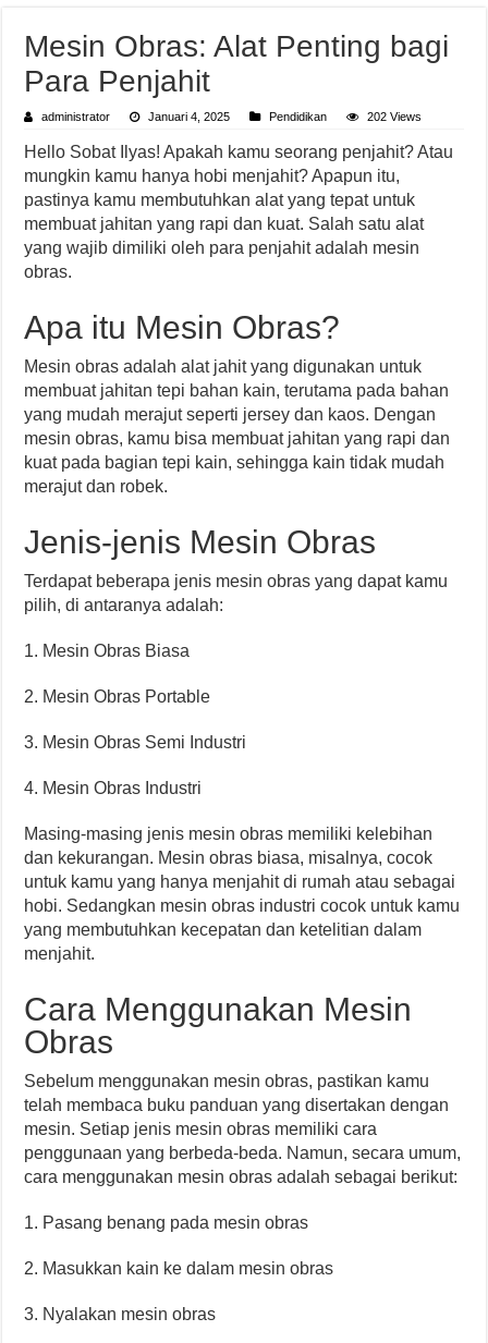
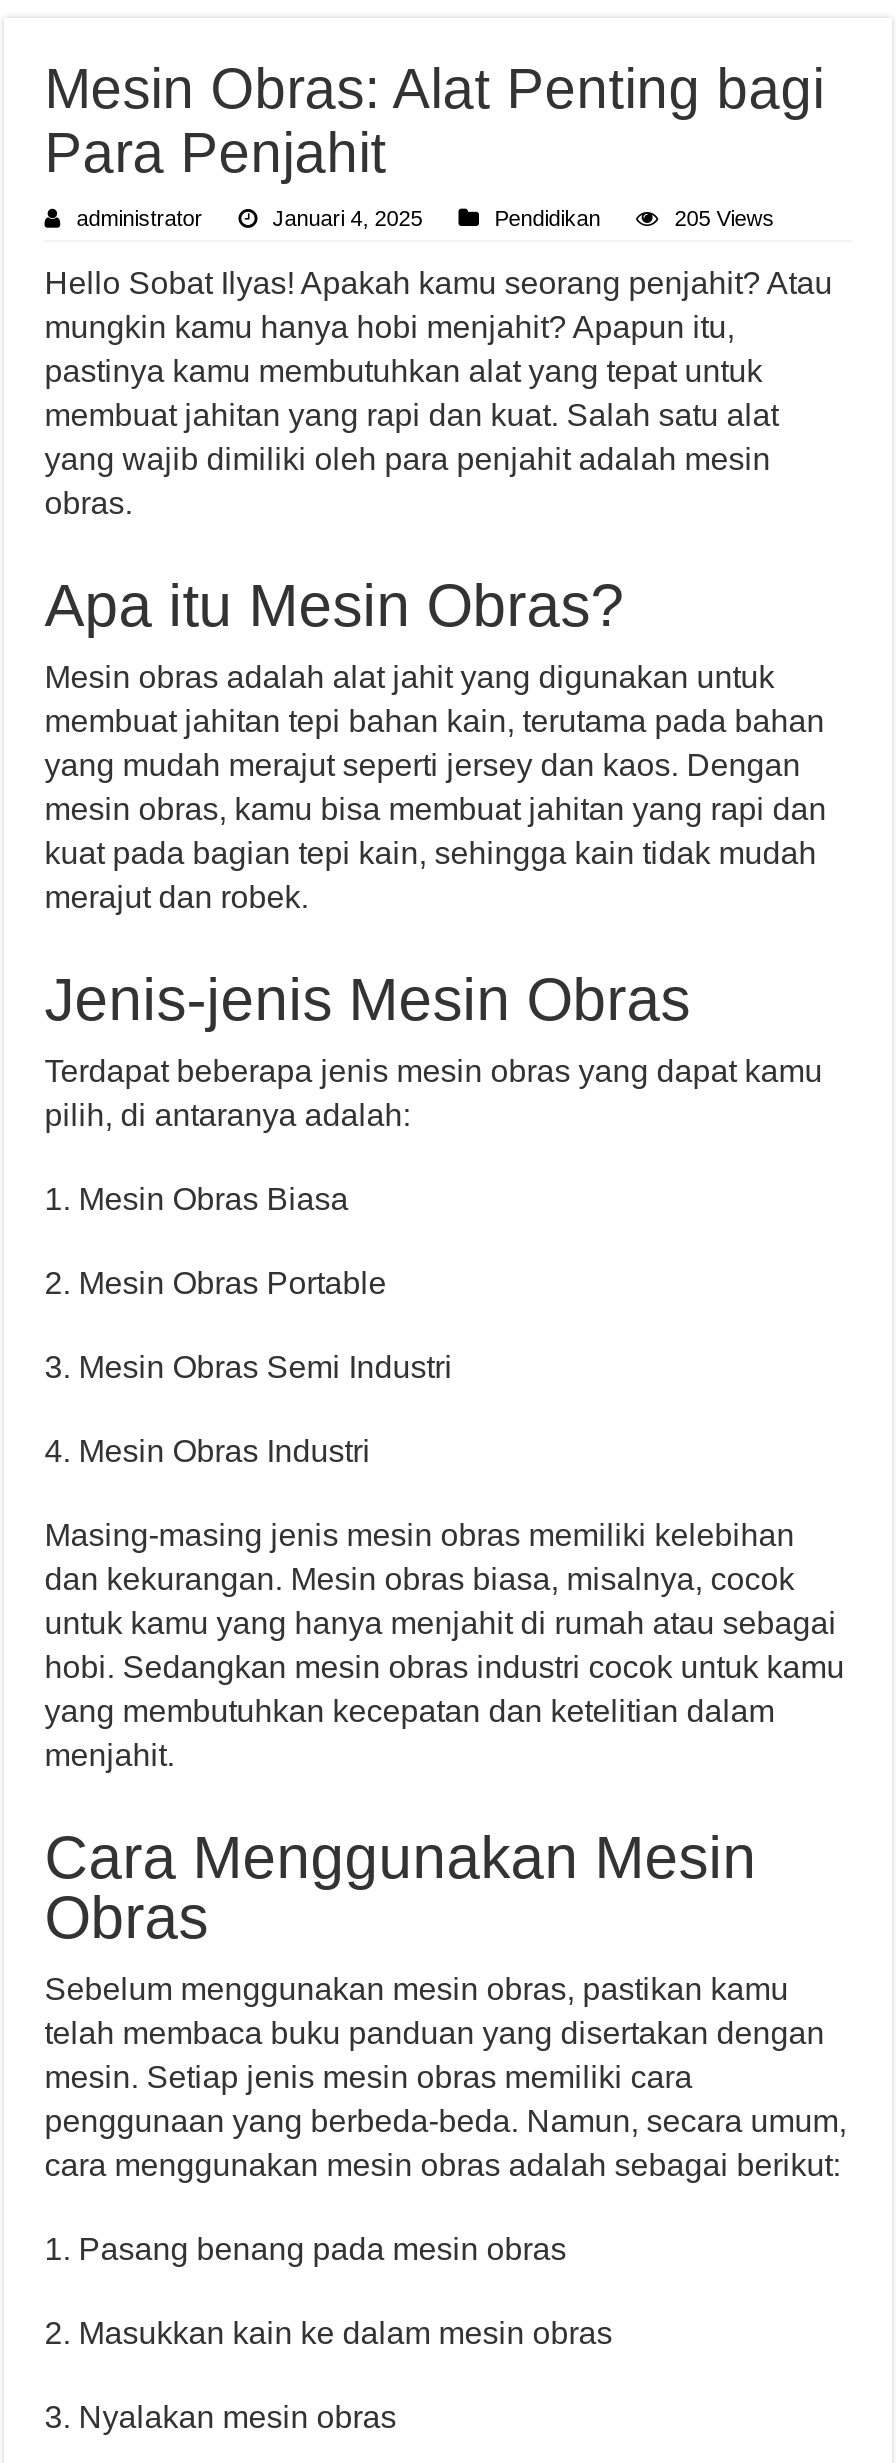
- 202 Views
+ 205 Views
